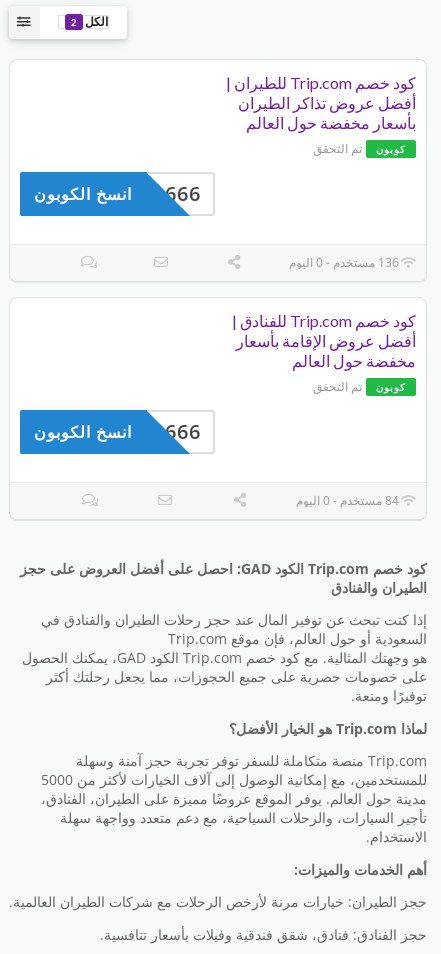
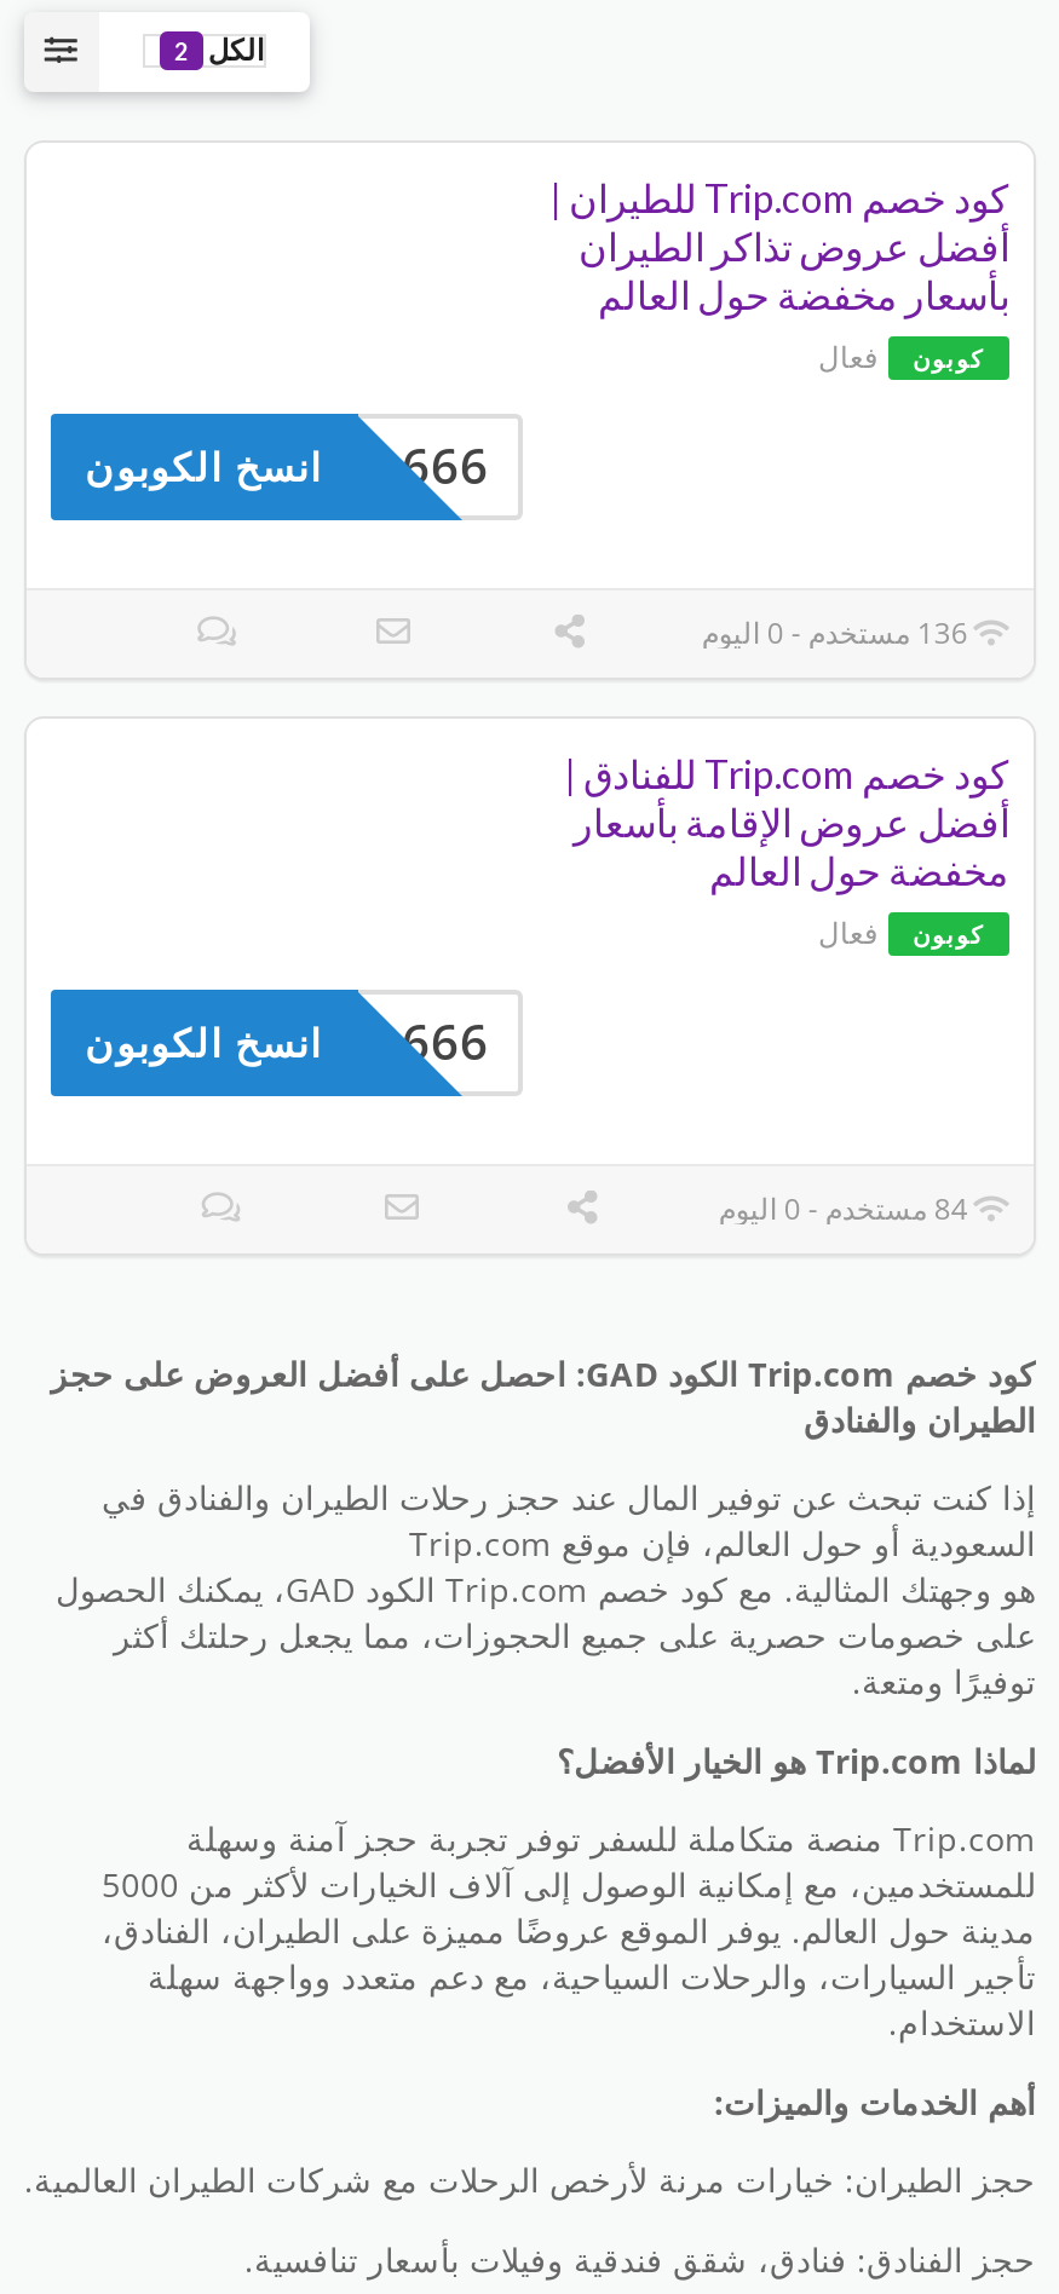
- تم التحقق
+ فعال

- تم التحقق
+ فعال
